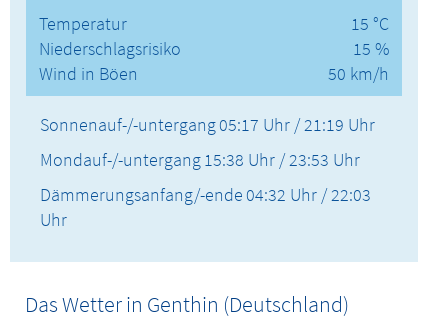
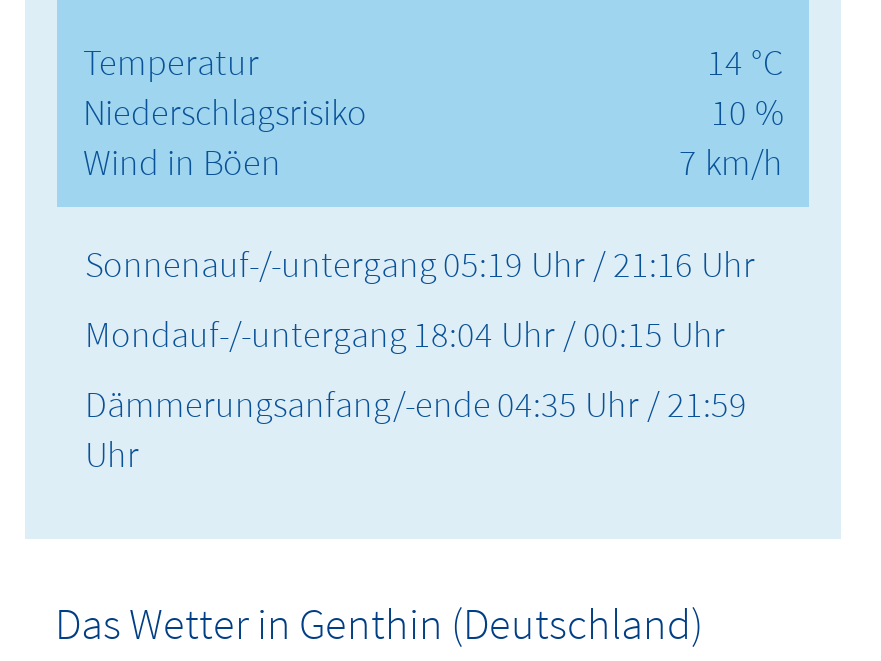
- 15 °C
+ 14 °C

- 15 %
+ 10 %

- 50 km/h
+ 7 km/h

- Sonnenauf-/-untergang 05:17 Uhr / 21:19 Uhr
+ Sonnenauf-/-untergang 05:19 Uhr / 21:16 Uhr

- Mondauf-/-untergang 15:38 Uhr / 23:53 Uhr
+ Mondauf-/-untergang 18:04 Uhr / 00:15 Uhr

- Dämmerungsanfang/-ende 04:32 Uhr / 22:03
+ Dämmerungsanfang/-ende 04:35 Uhr / 21:59
